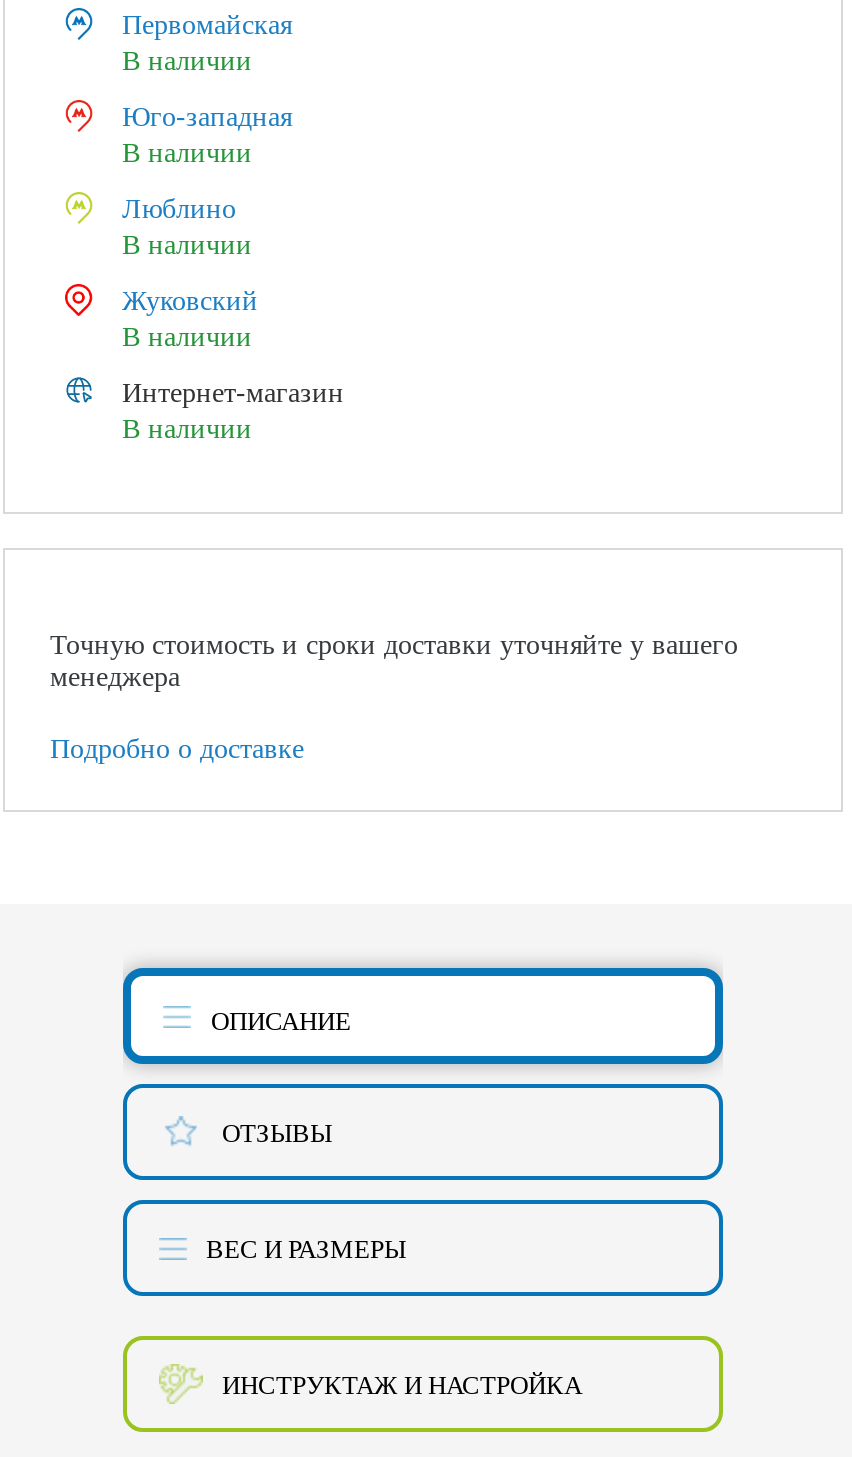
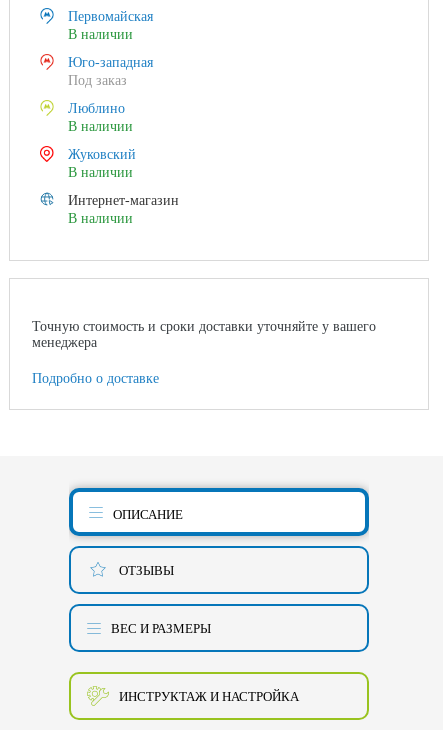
- В наличии
+ Под заказ
